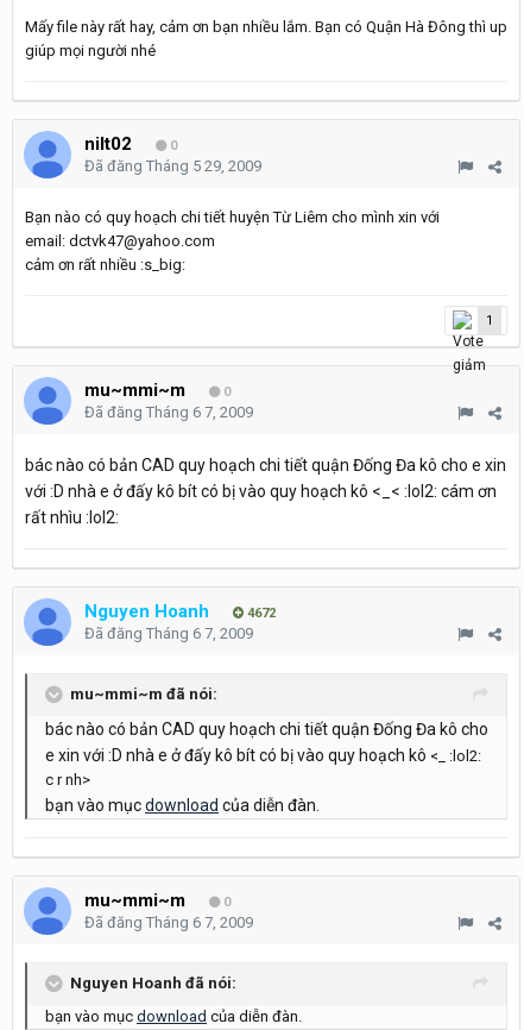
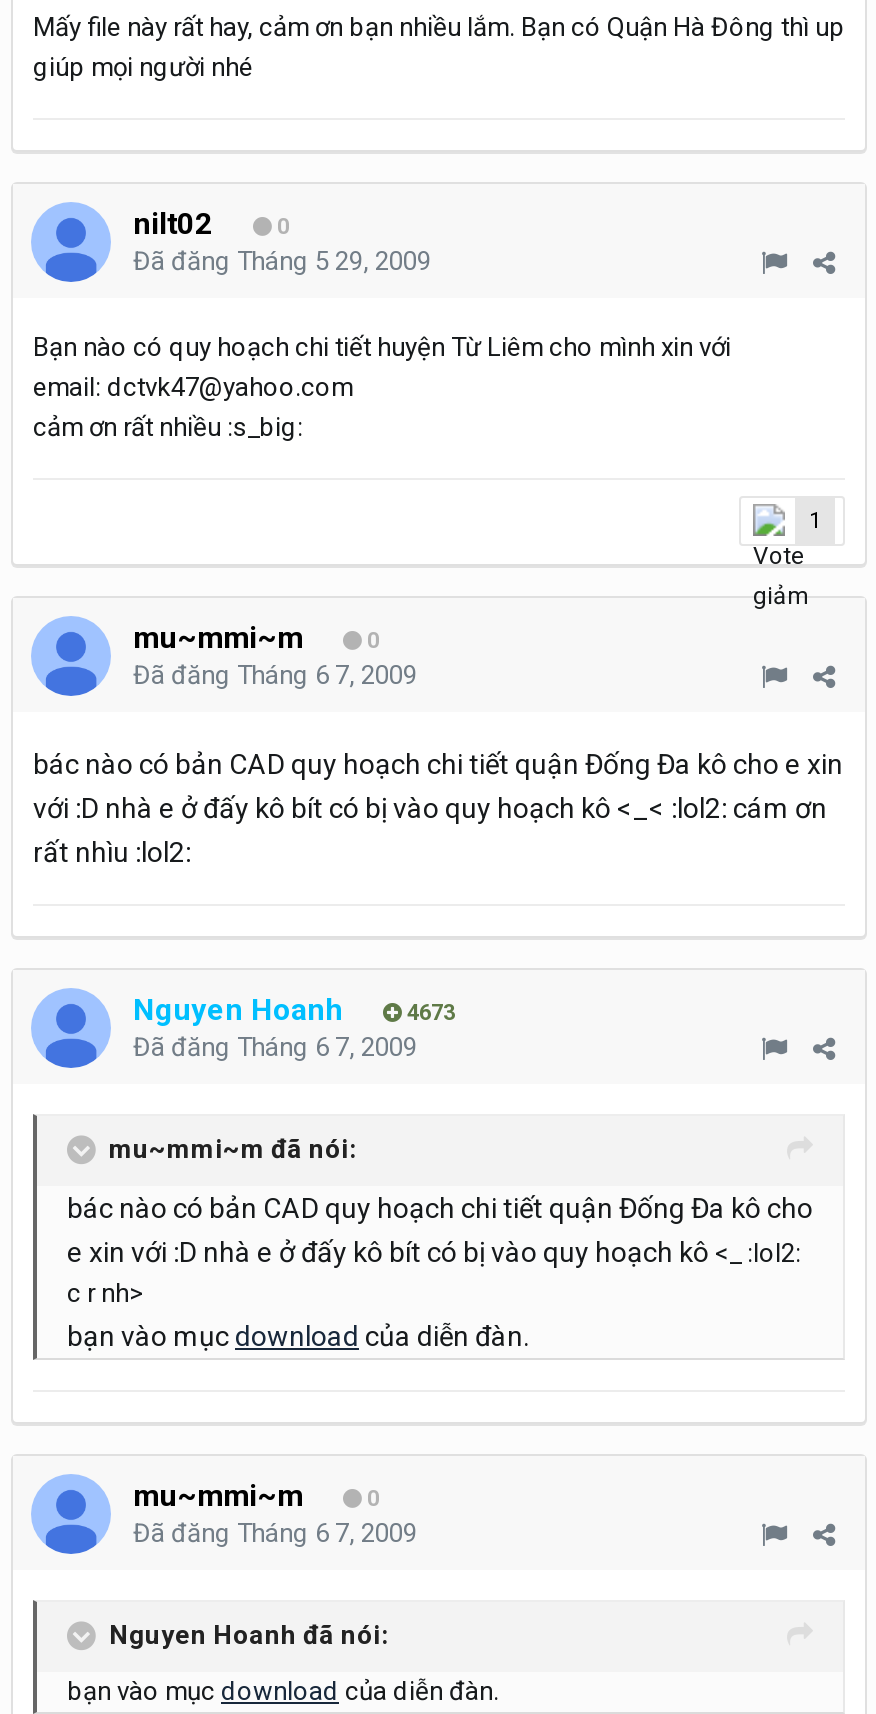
- 4672
+ 4673
